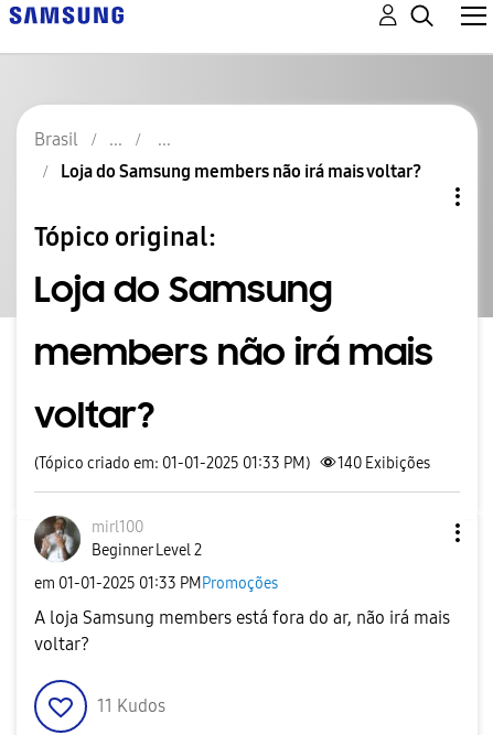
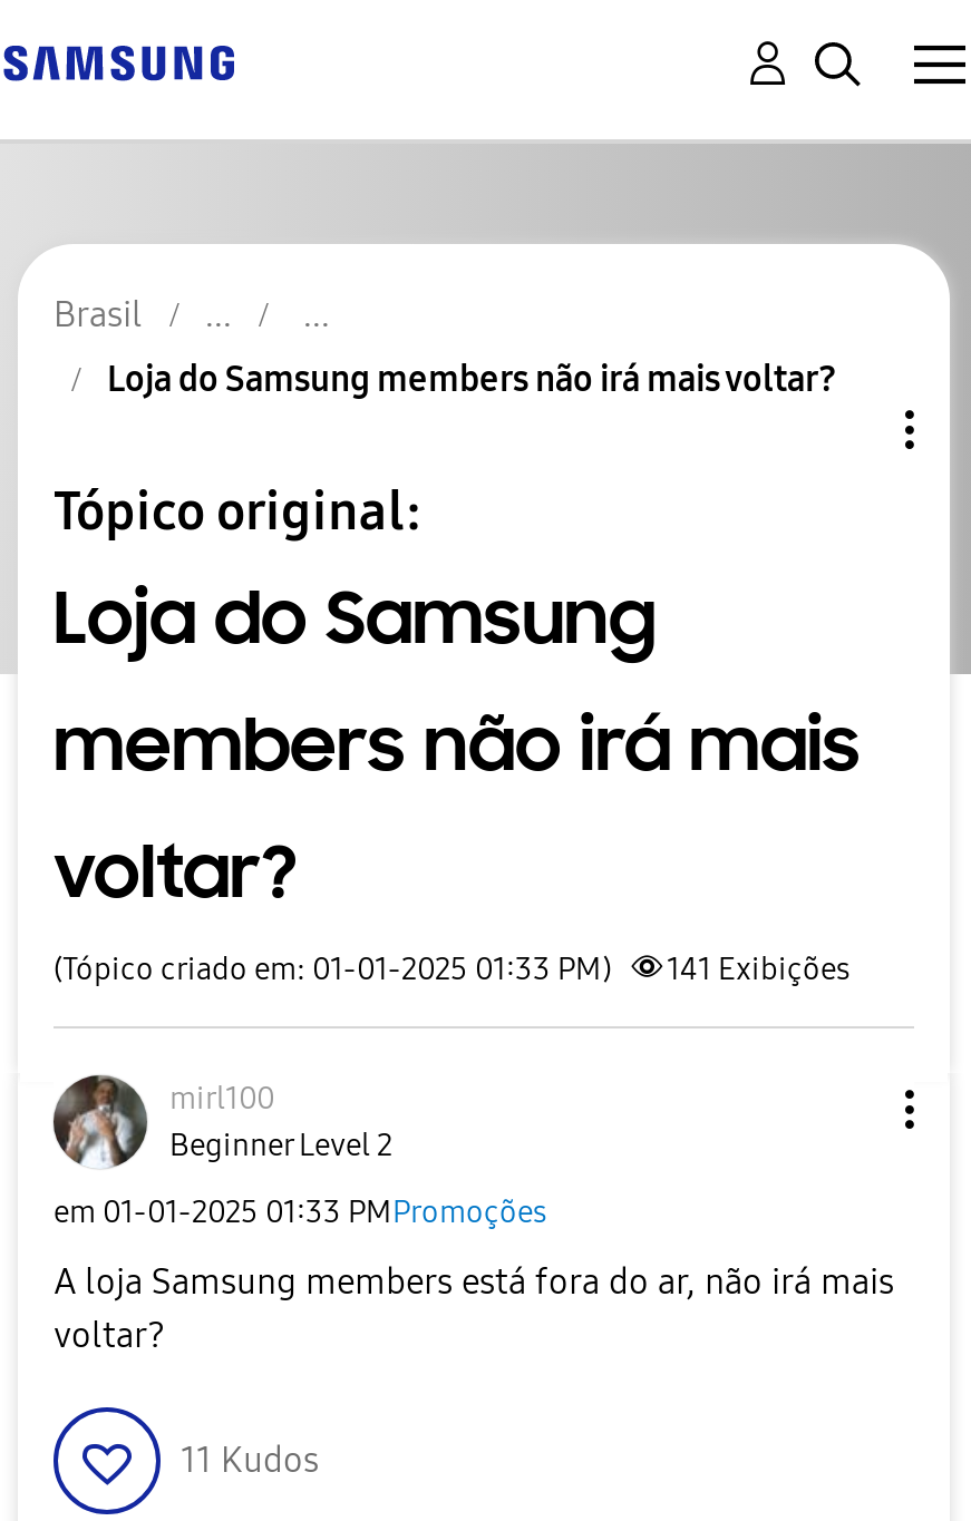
- (Tópico criado em: 01-01-2025 01:33 PM) 140 Exibições
+ (Tópico criado em: 01-01-2025 01:33 PM) 141 Exibições
